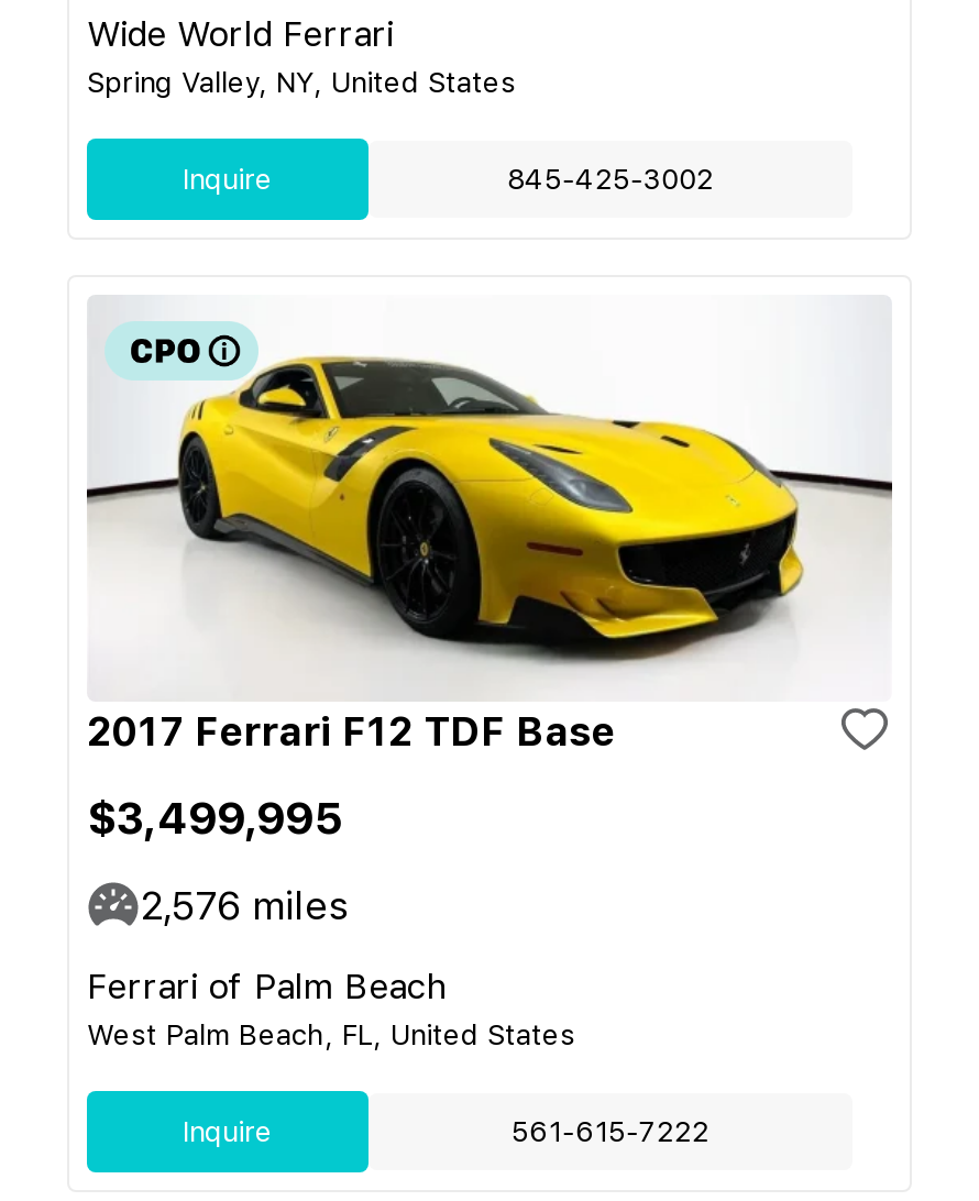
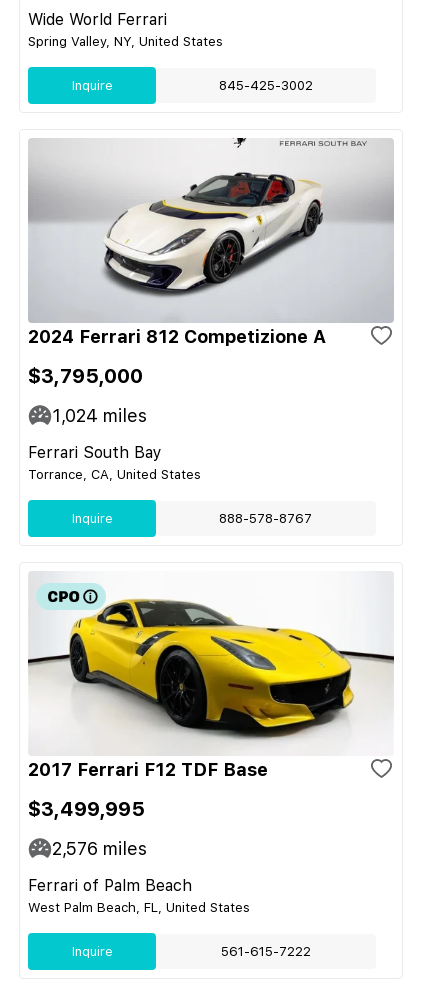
+ [image]
+ 2024 Ferrari 812 Competizione A
+ $3,795,000
+ 1,024 miles
+ Ferrari South Bay
+ Torrance, CA, United States
+ Inquire
+ 888-578-8767
